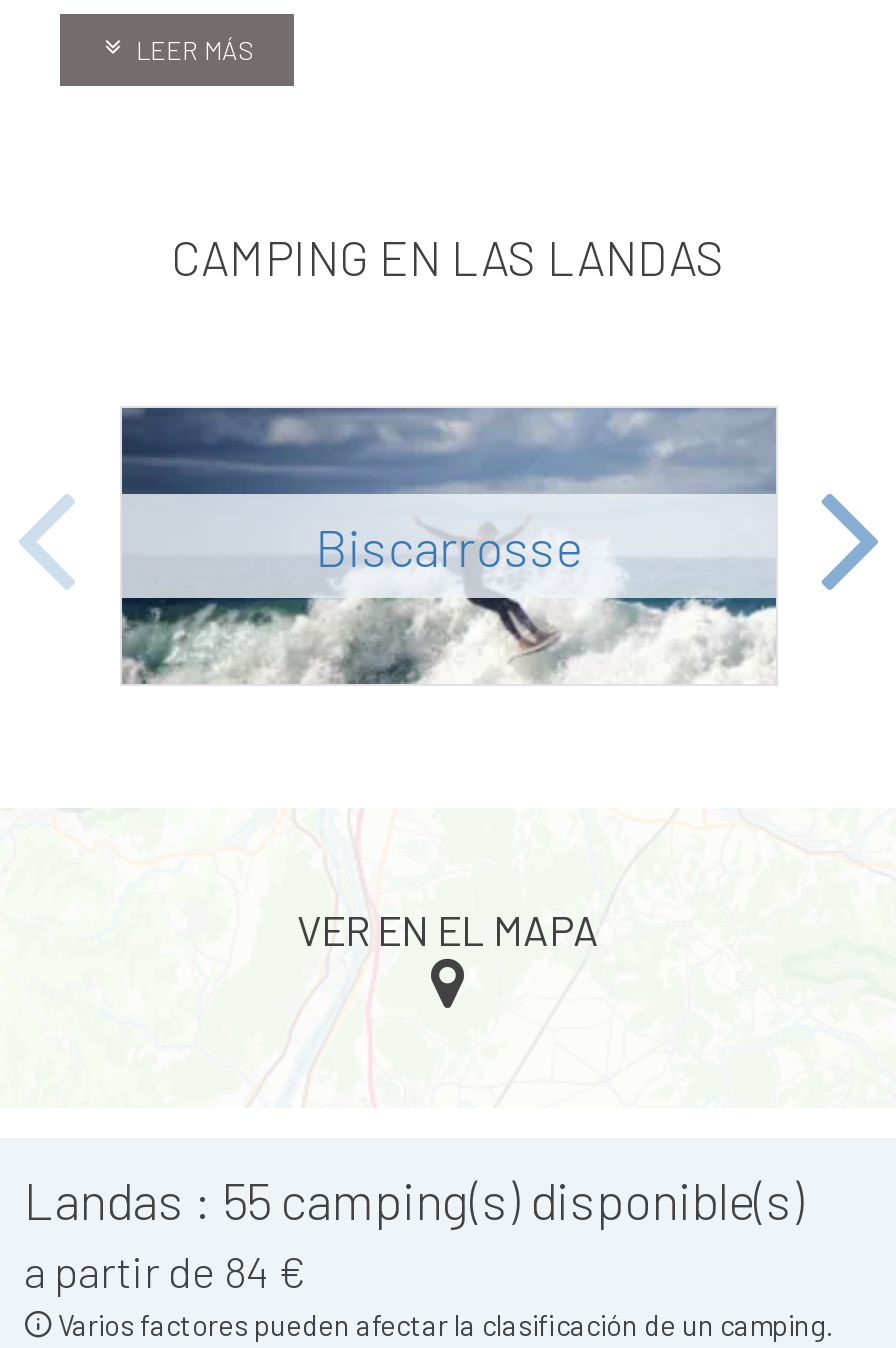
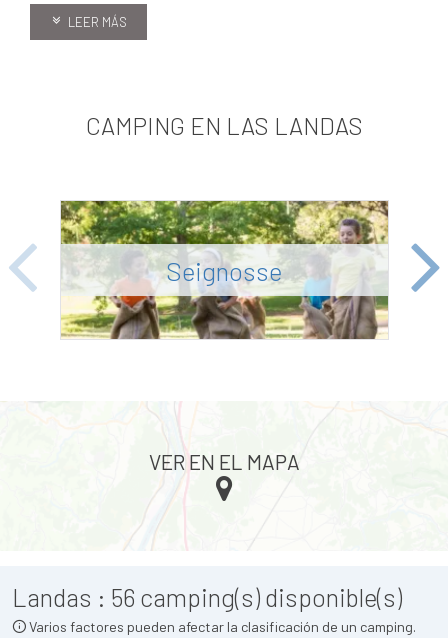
- [image]
- Biscarrosse
+ [image]
+ Seignosse

- Landas : 55 camping(s) disponible(s)
- a partir de 84 €
+ Landas : 56 camping(s) disponible(s)
